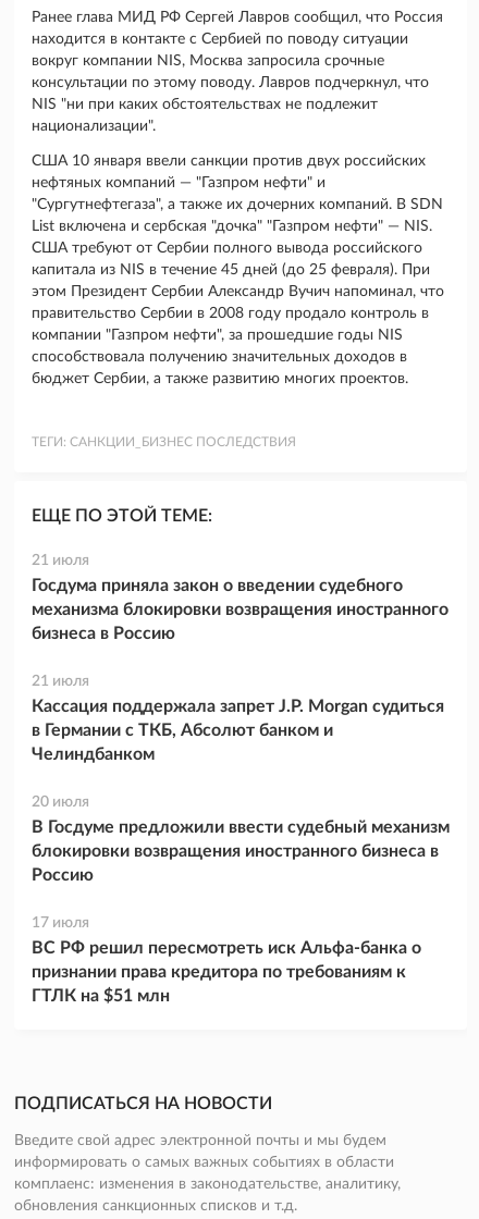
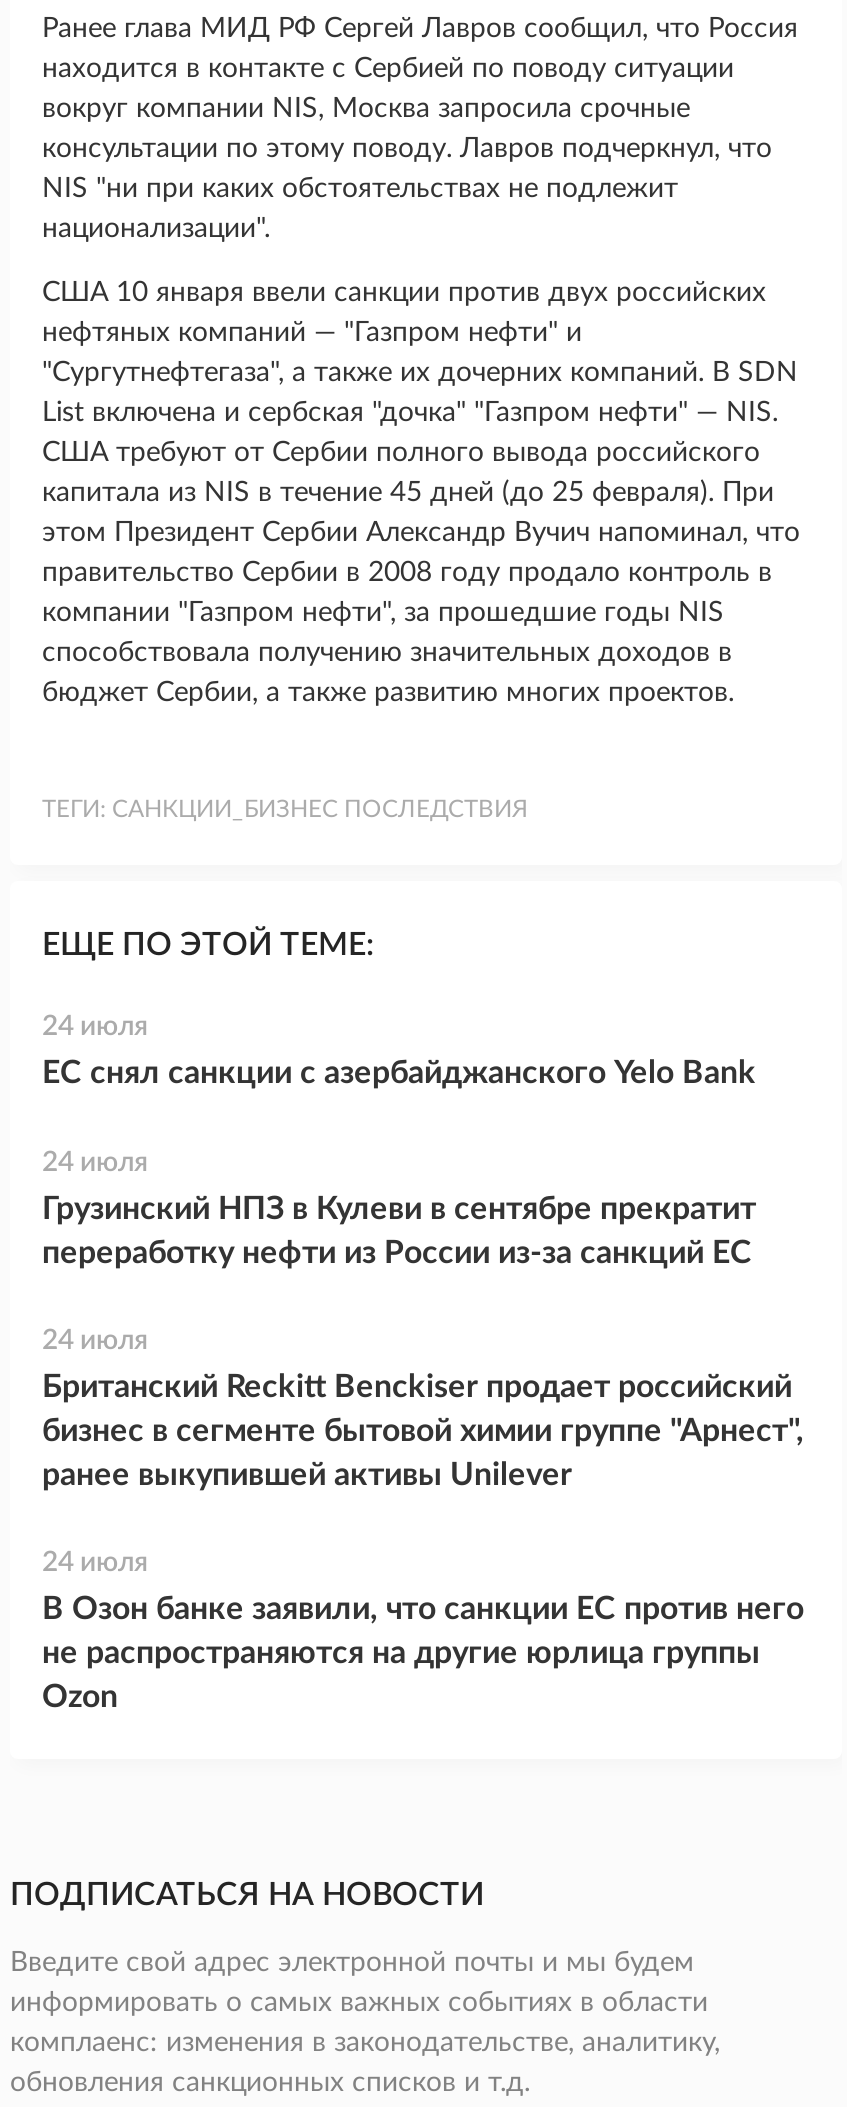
- 21 июля
+ 24 июля

- Госдума приняла закон о введении судебного
- механизма блокировки возвращения иностранного
- бизнеса в Россию
+ ЕС снял санкции с азербайджанского Yelo Bank

- 21 июля
+ 24 июля

- Кассация поддержала запрет J.P. Morgan судиться
- в Германии с ТКБ, Абсолют банком и
- Челиндбанком
+ Грузинский НПЗ в Кулеви в сентябре прекратит
+ переработку нефти из России из-за санкций ЕС

- 20 июля
+ 24 июля

- В Госдуме предложили ввести судебный механизм
- блокировки возвращения иностранного бизнеса в
- Россию
+ Британский Reckitt Benckiser продает российский
+ бизнес в сегменте бытовой химии группе "Арнест",
+ ранее выкупившей активы Unilever

- 17 июля
+ 24 июля

- ВС РФ решил пересмотреть иск Альфа-банка о
- признании права кредитора по требованиям к
- ГТЛК на $51 млн
+ В Озон банке заявили, что санкции ЕС против него
+ не распространяются на другие юрлица группы
+ Ozon
